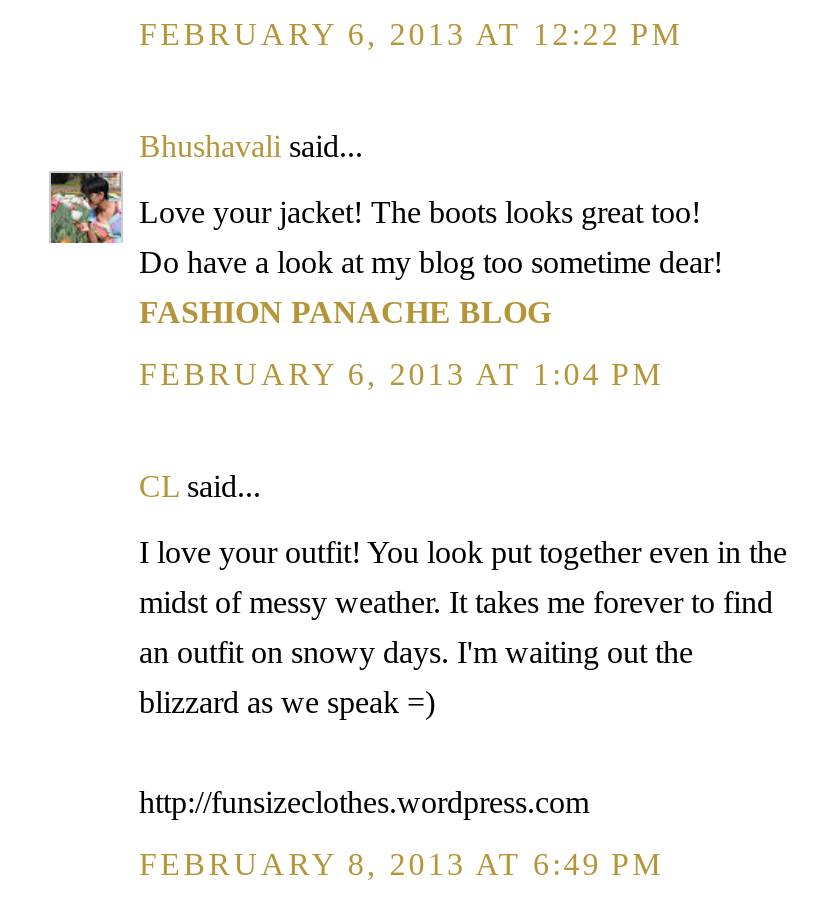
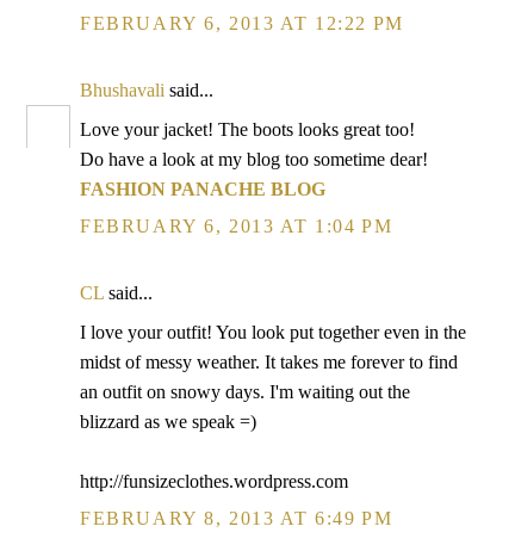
- [image]
